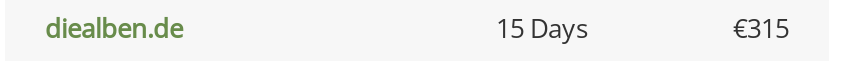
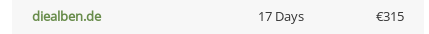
- 15 Days
+ 17 Days
